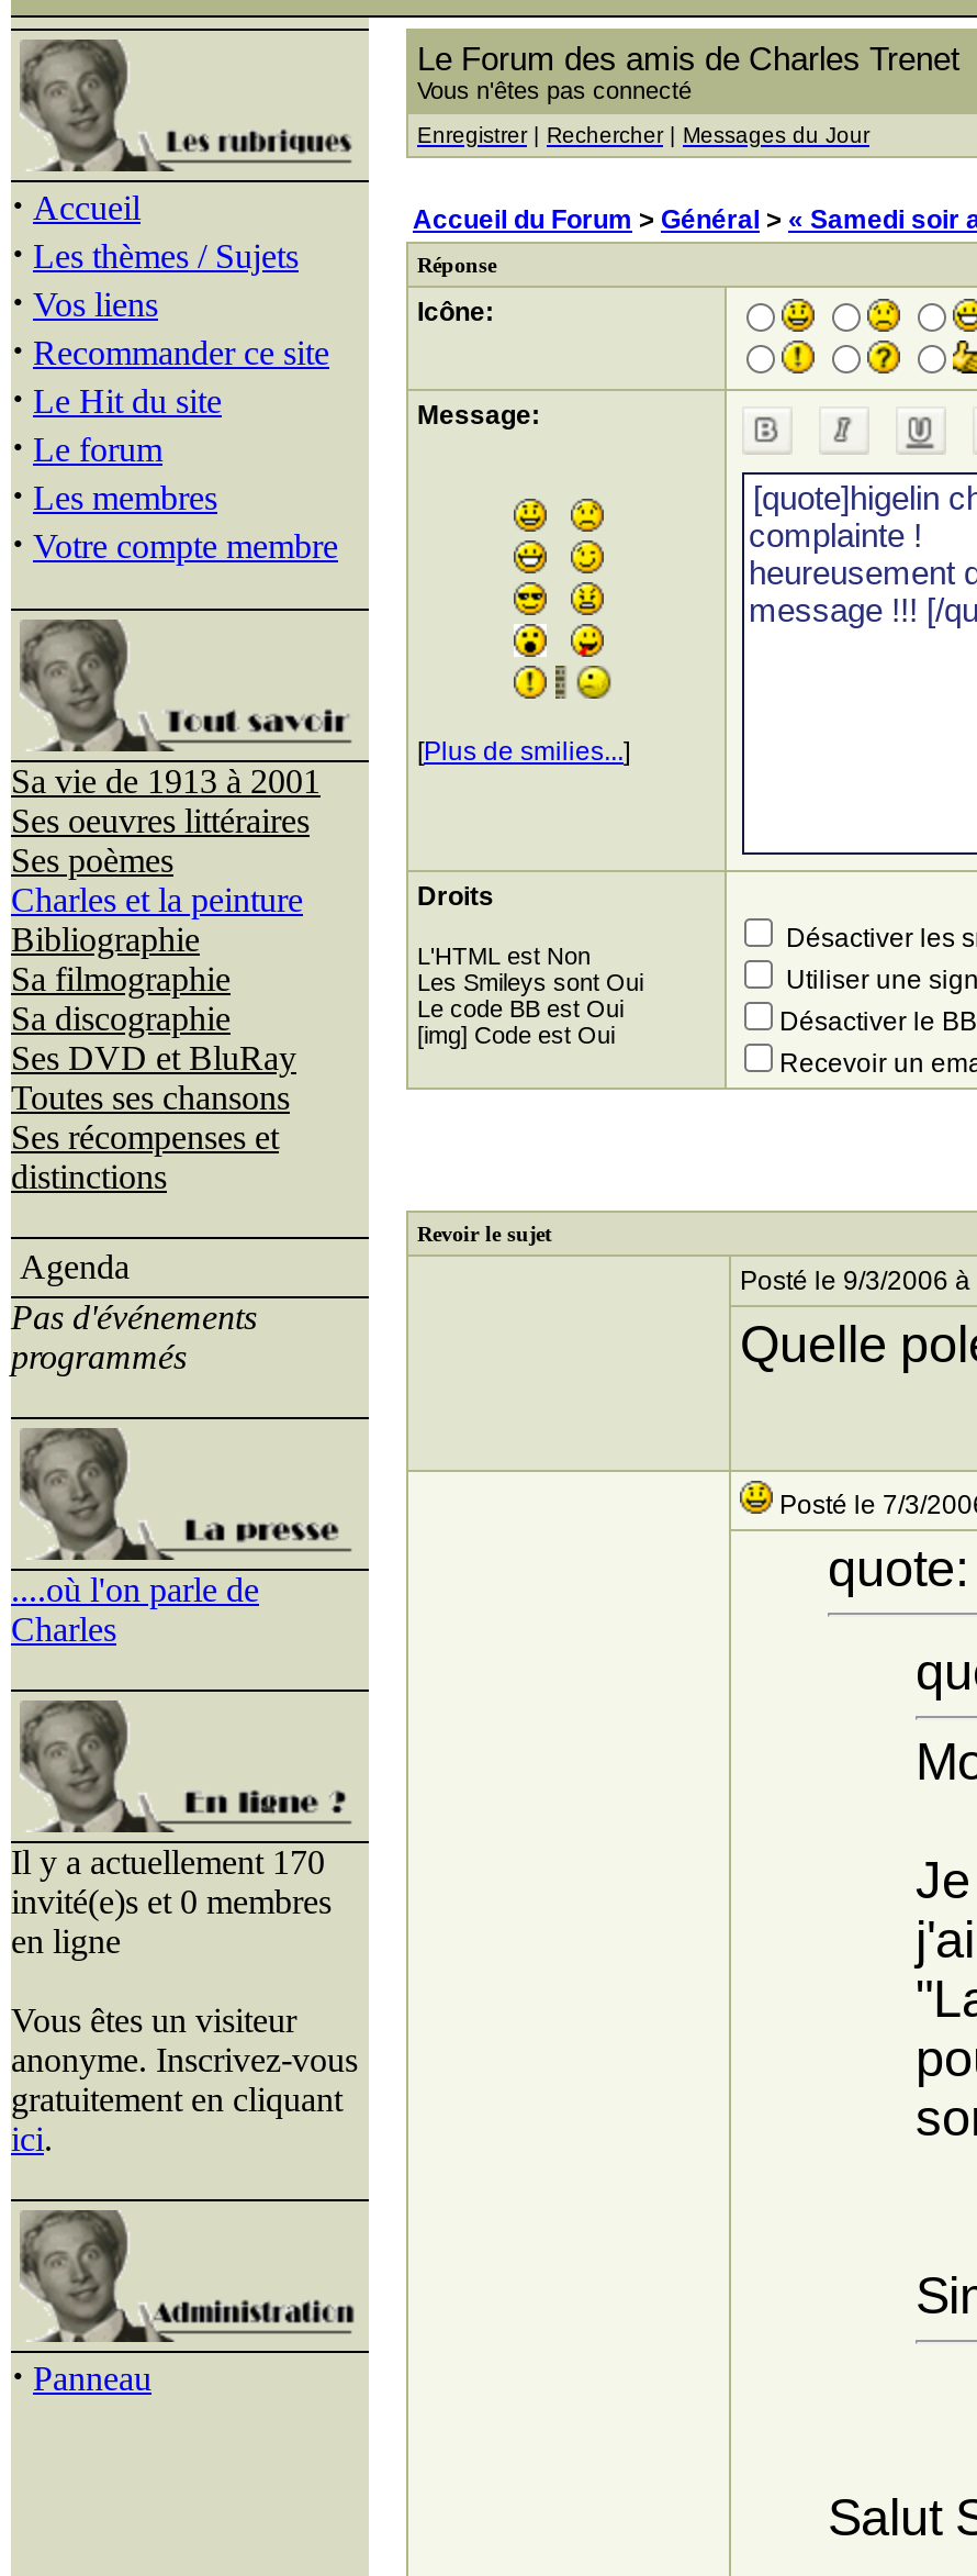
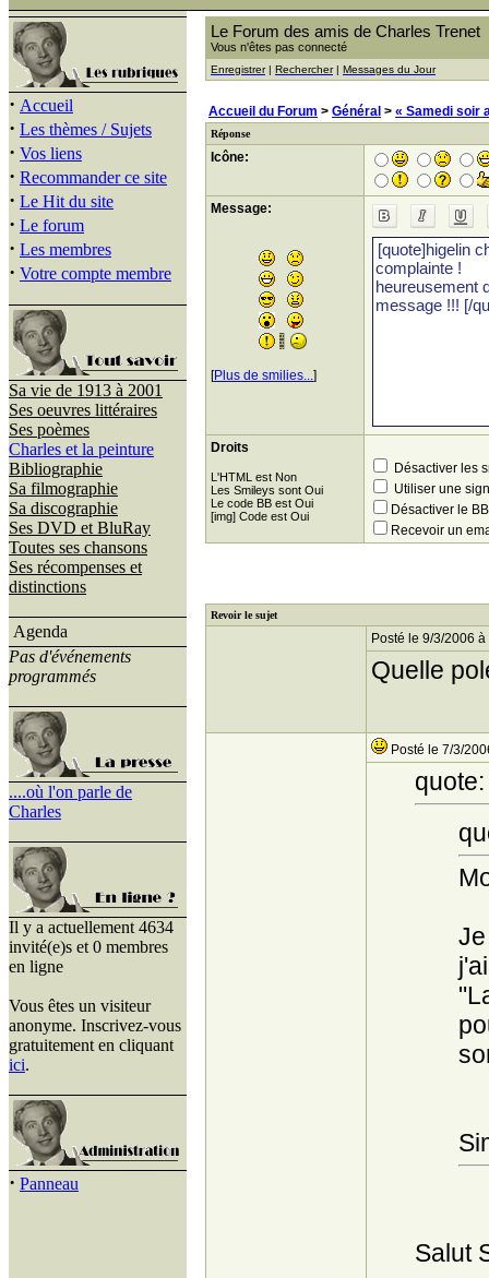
- Il y a actuellement 170
+ Il y a actuellement 4634
